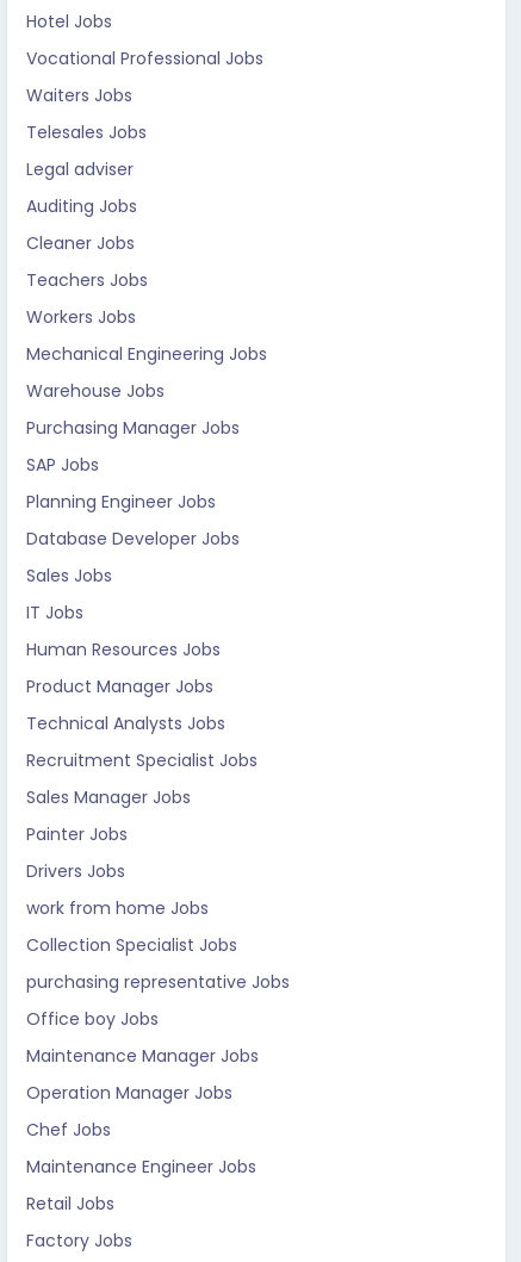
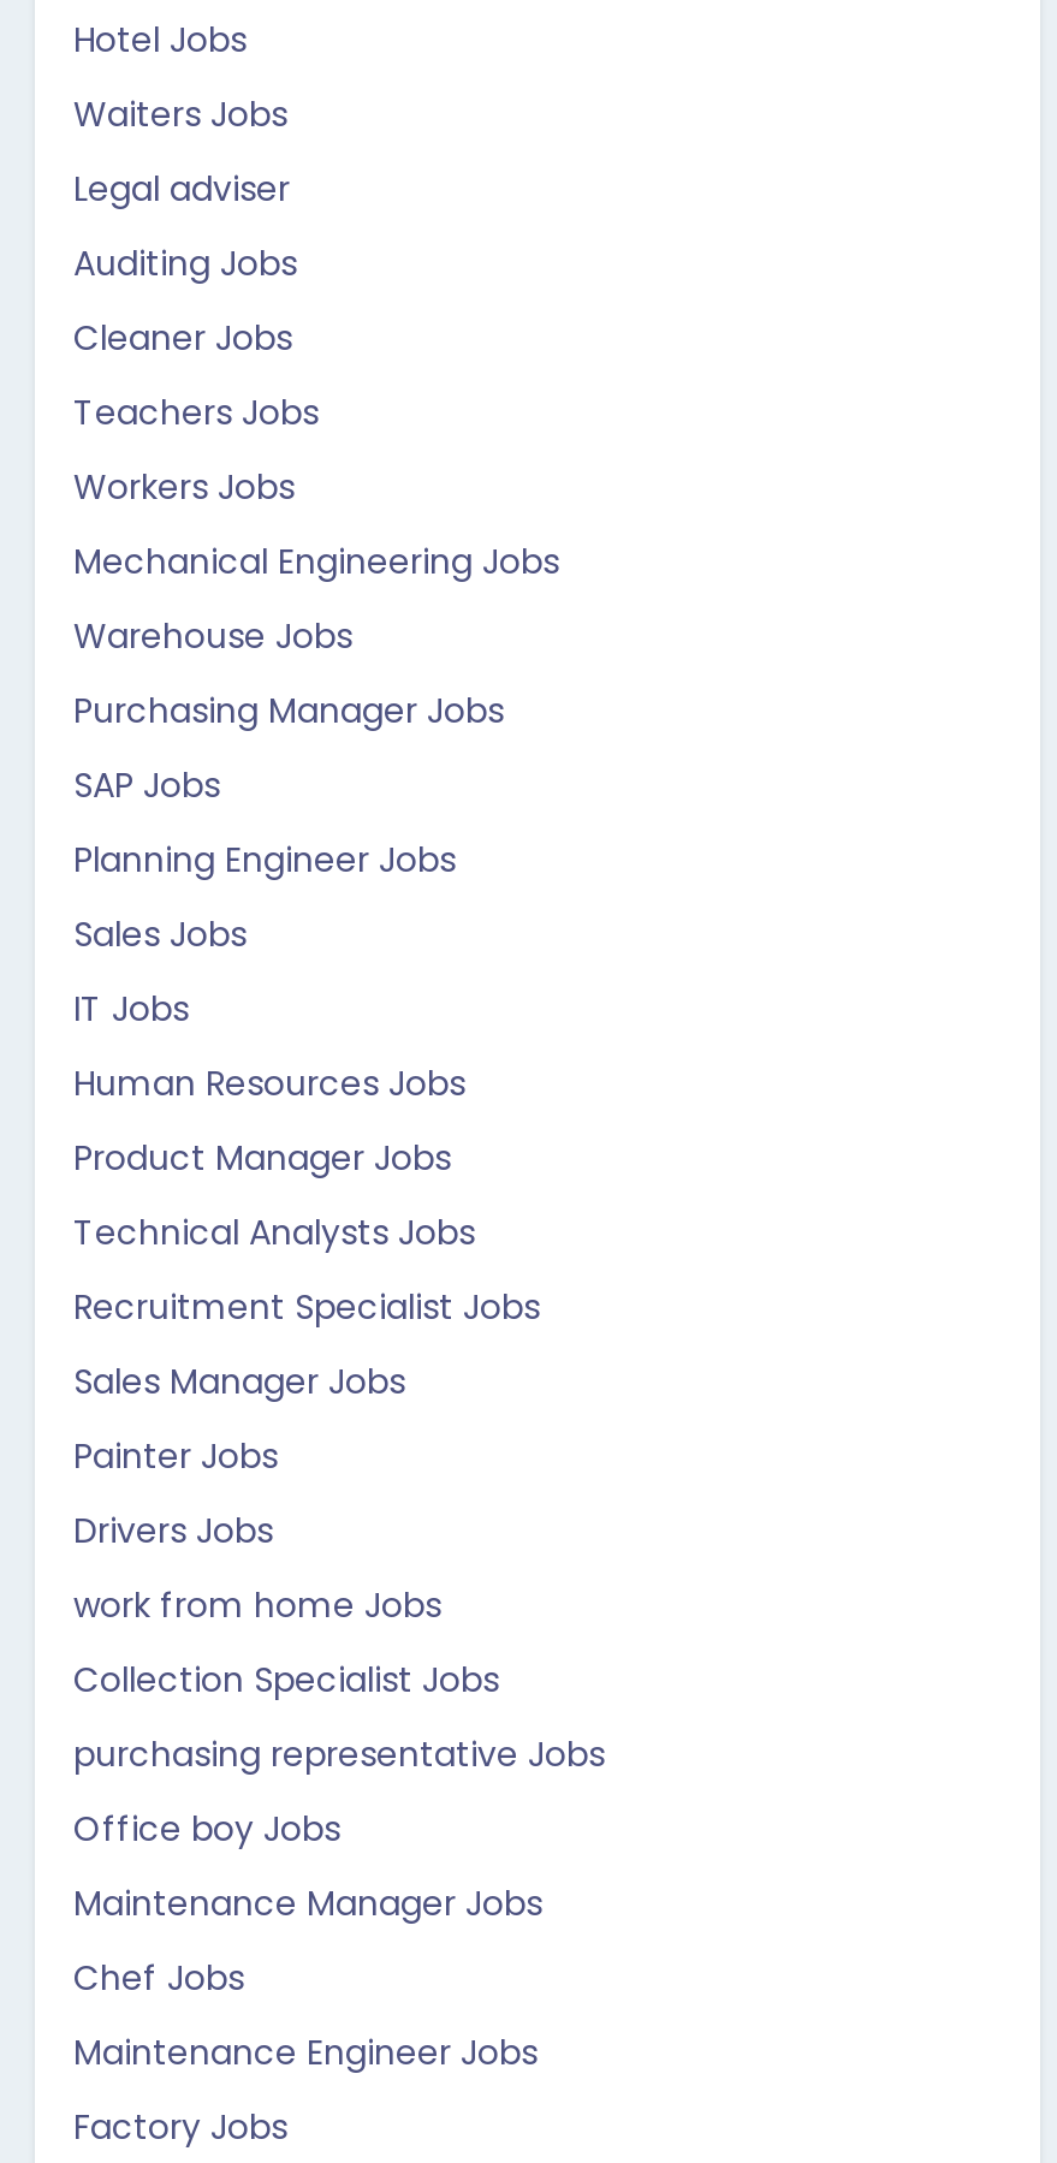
- Vocational Professional Jobs

- Telesales Jobs

- Database Developer Jobs

- Operation Manager Jobs

- Retail Jobs
